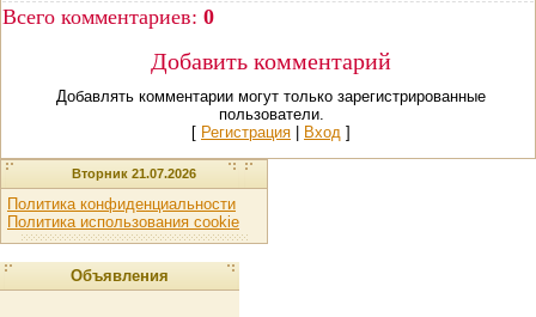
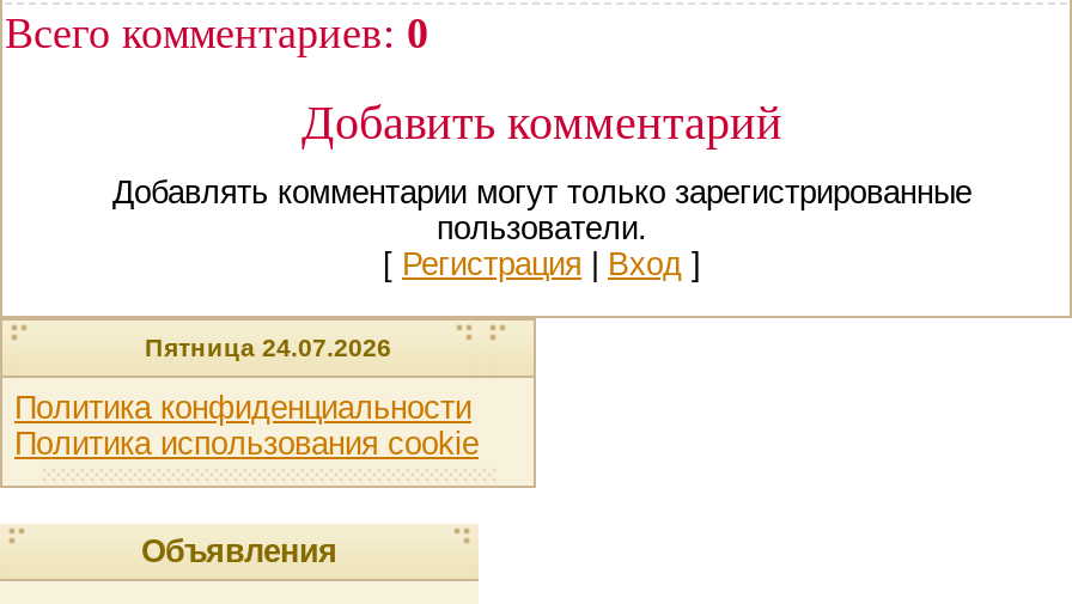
- Вторник 21.07.2026
+ Пятница 24.07.2026
